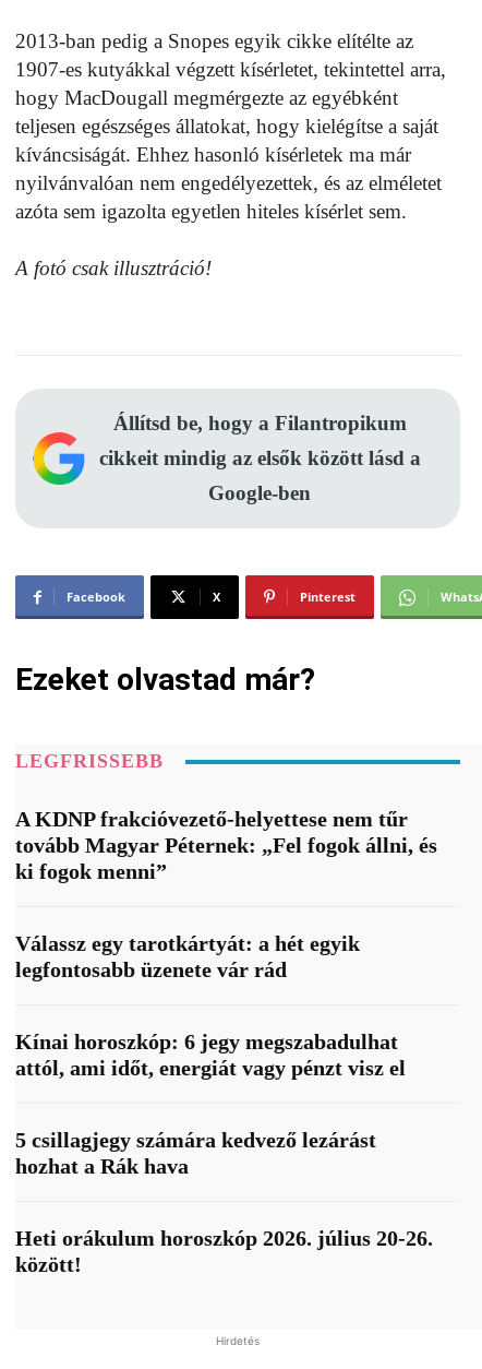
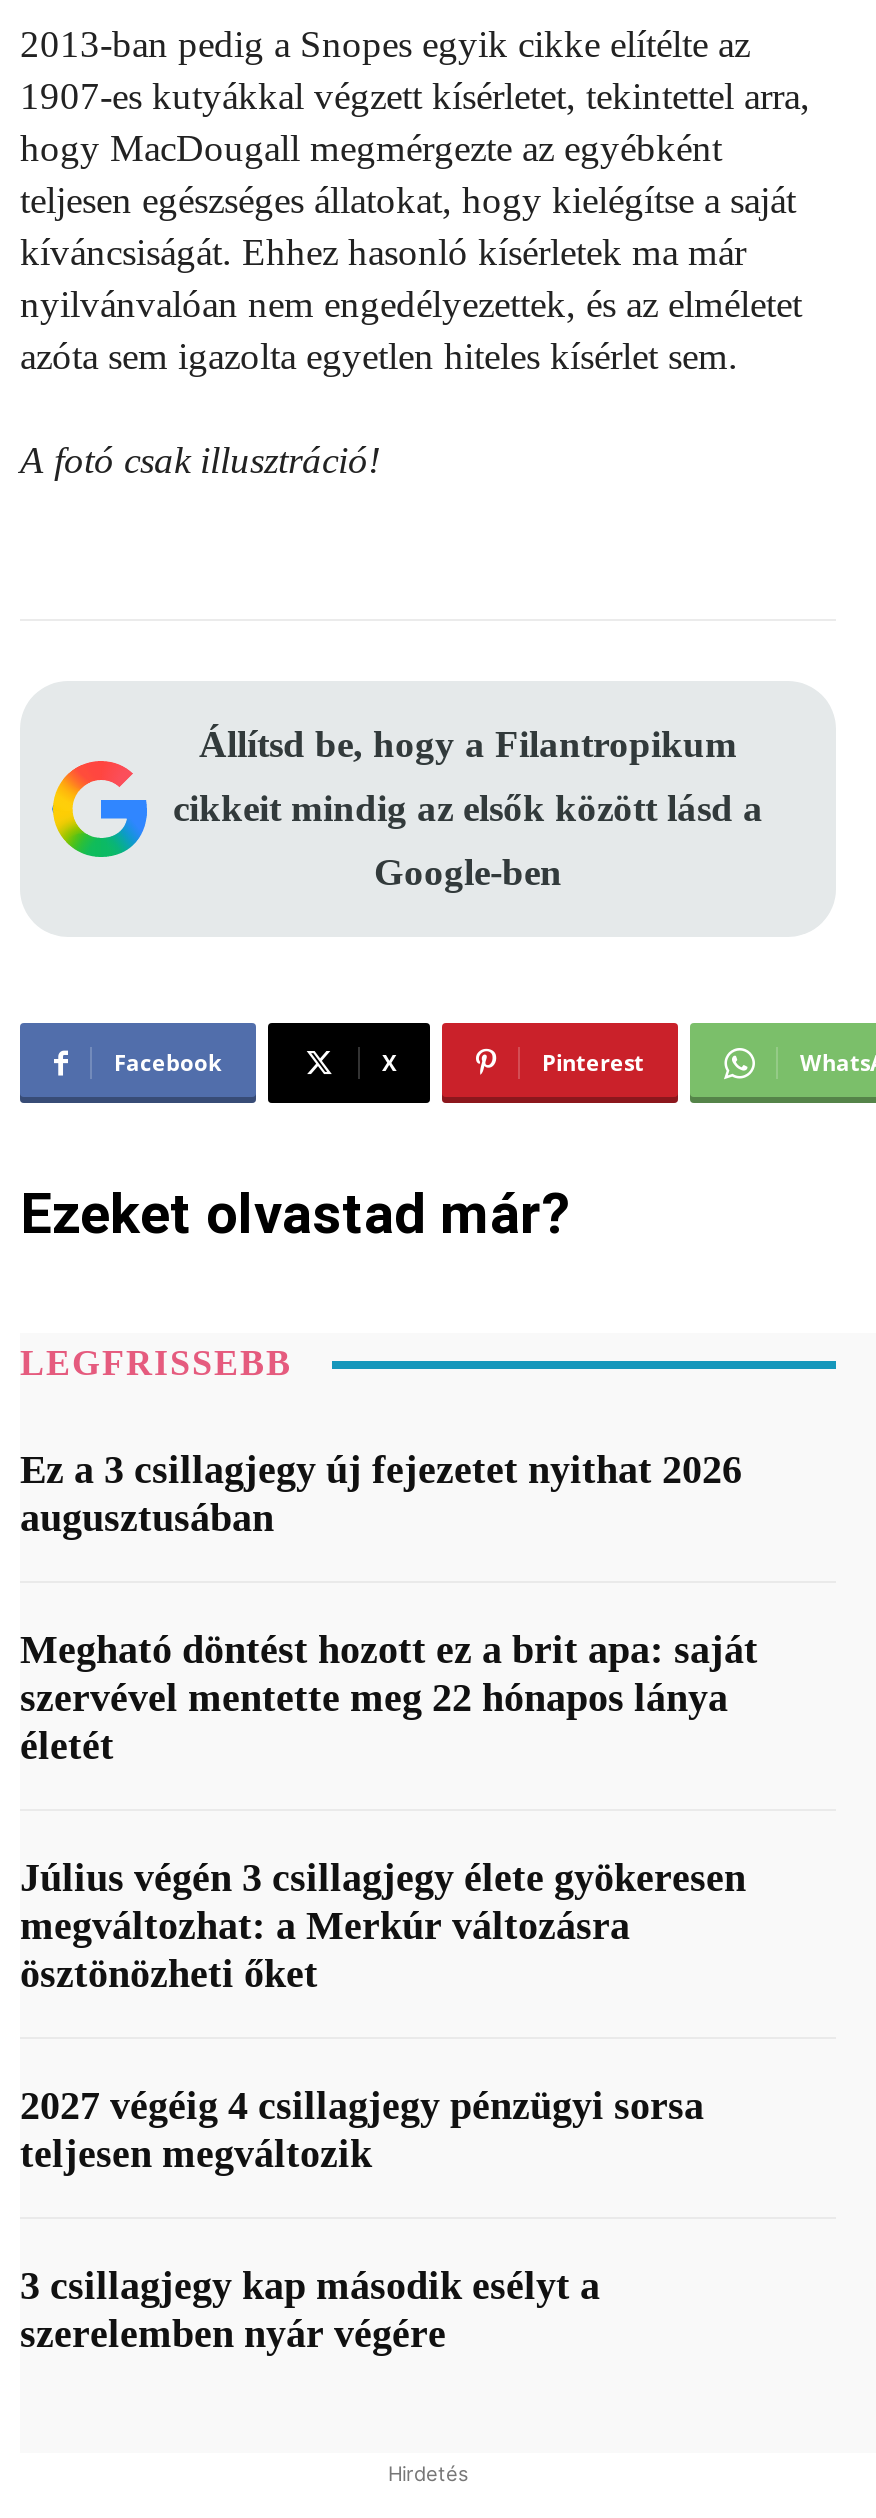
- A KDNP frakcióvezető-helyettese nem tűr
- tovább Magyar Péternek: „Fel fogok állni, és
- ki fogok menni”
+ Ez a 3 csillagjegy új fejezetet nyithat 2026
+ augusztusában

- Válassz egy tarotkártyát: a hét egyik
- legfontosabb üzenete vár rád
+ Megható döntést hozott ez a brit apa: saját
+ szervével mentette meg 22 hónapos lánya
+ életét

- Kínai horoszkóp: 6 jegy megszabadulhat
- attól, ami időt, energiát vagy pénzt visz el
+ Július végén 3 csillagjegy élete gyökeresen
+ megváltozhat: a Merkúr változásra
+ ösztönözheti őket

- 5 csillagjegy számára kedvező lezárást
- hozhat a Rák hava
+ 2027 végéig 4 csillagjegy pénzügyi sorsa
+ teljesen megváltozik

- Heti orákulum horoszkóp 2026. július 20-26.
- között!
+ 3 csillagjegy kap második esélyt a
+ szerelemben nyár végére
